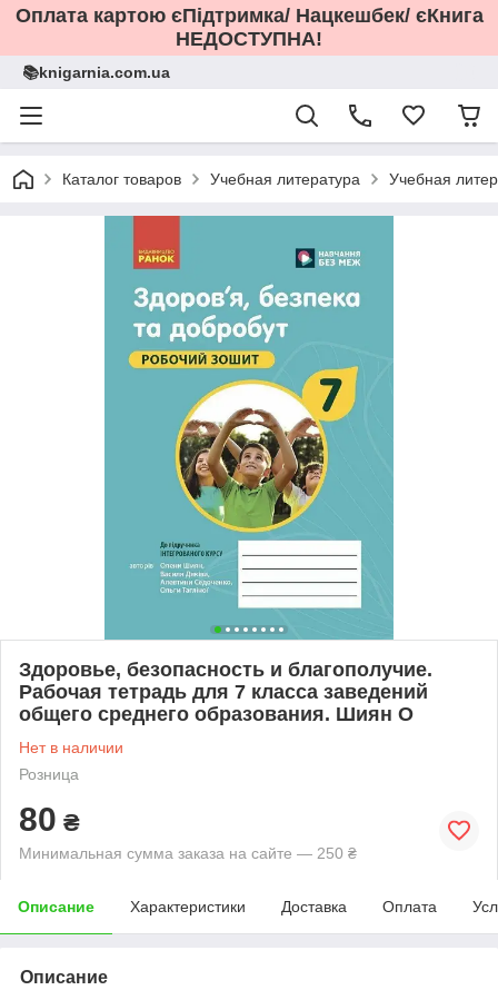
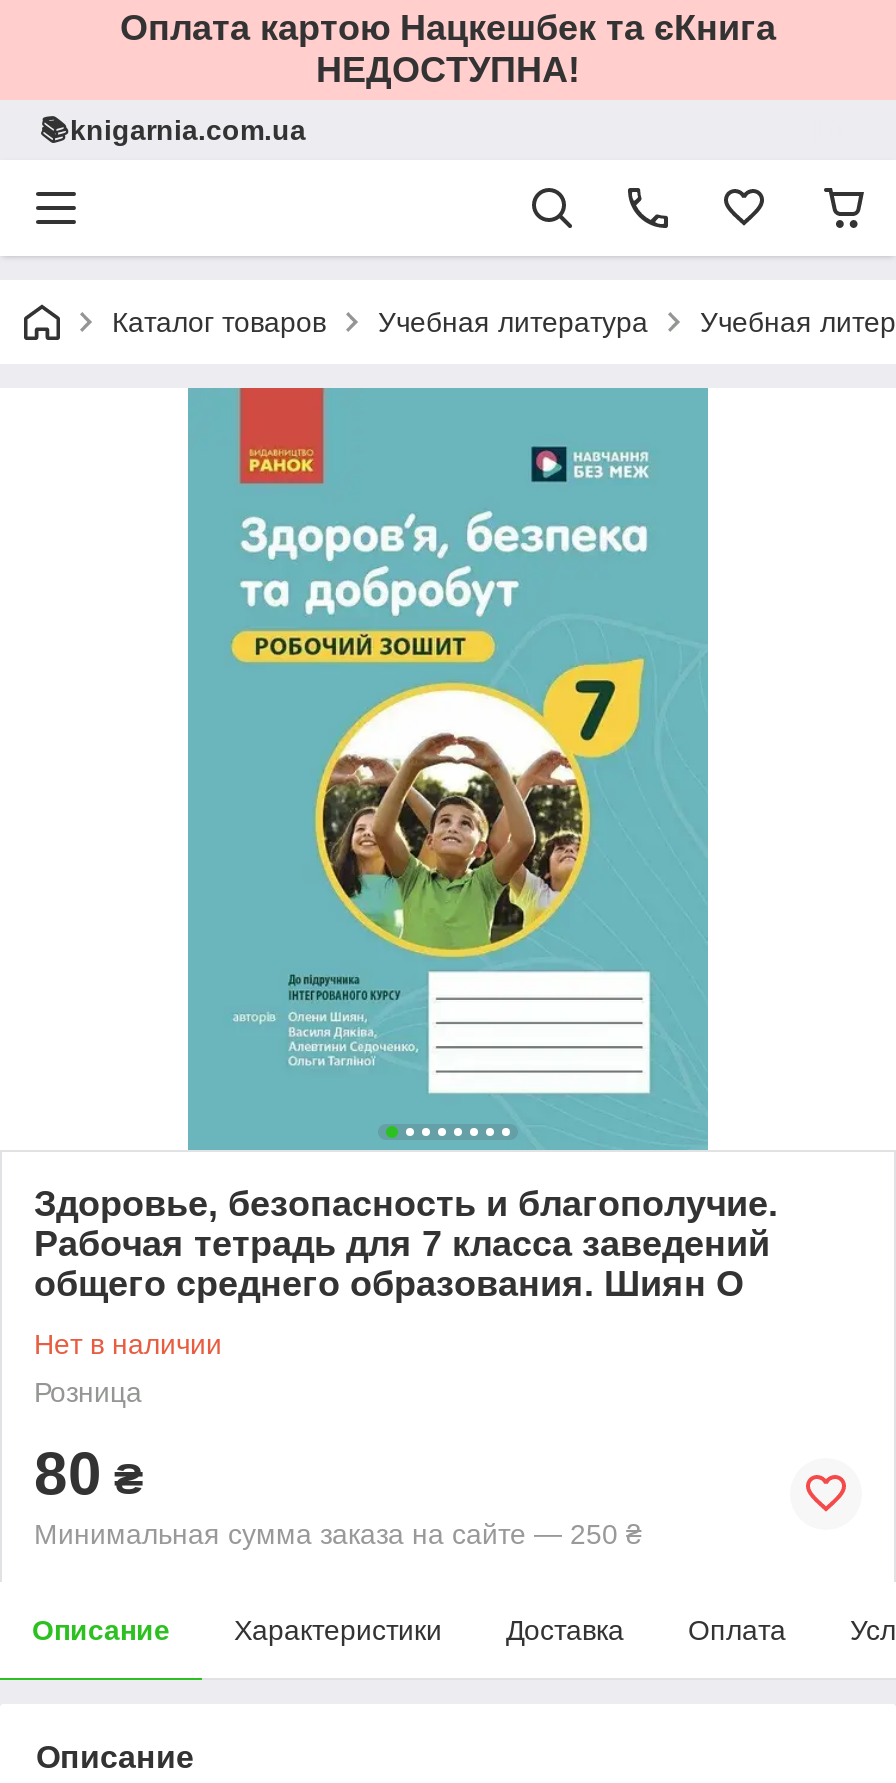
- Оплата картою єПідтримка/ Нацкешбек/ єКнига
+ Оплата картою Нацкешбек та єКнига
